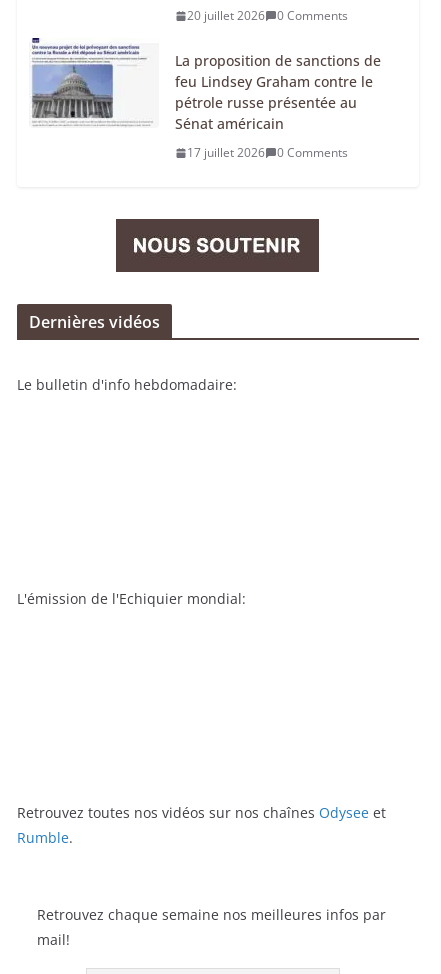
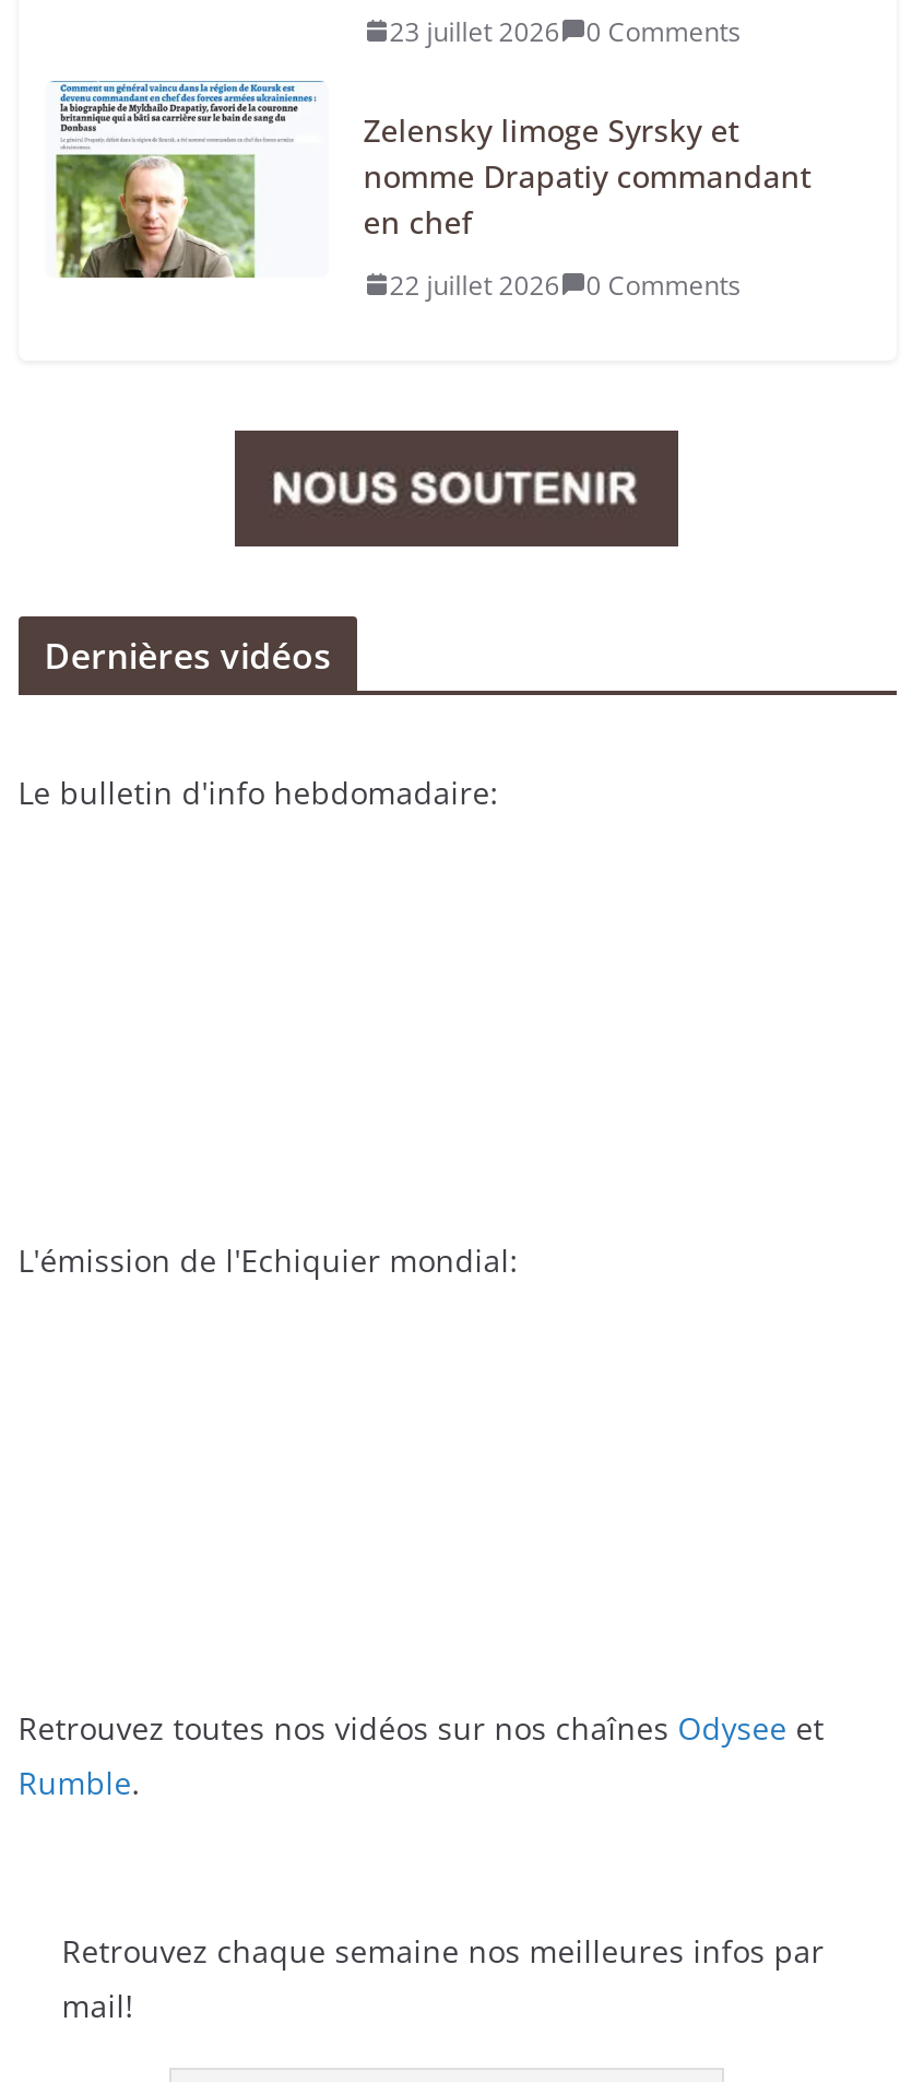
- 20 juillet 2026 0 Comments
+ 23 juillet 2026 0 Comments

- [image]
- La proposition de sanctions de
- feu Lindsey Graham contre le
- pétrole russe présentée au
- Sénat américain
+ [image]
+ Zelensky limoge Syrsky et
+ nomme Drapatiy commandant
+ en chef

- 17 juillet 2026 0 Comments
+ 22 juillet 2026 0 Comments
